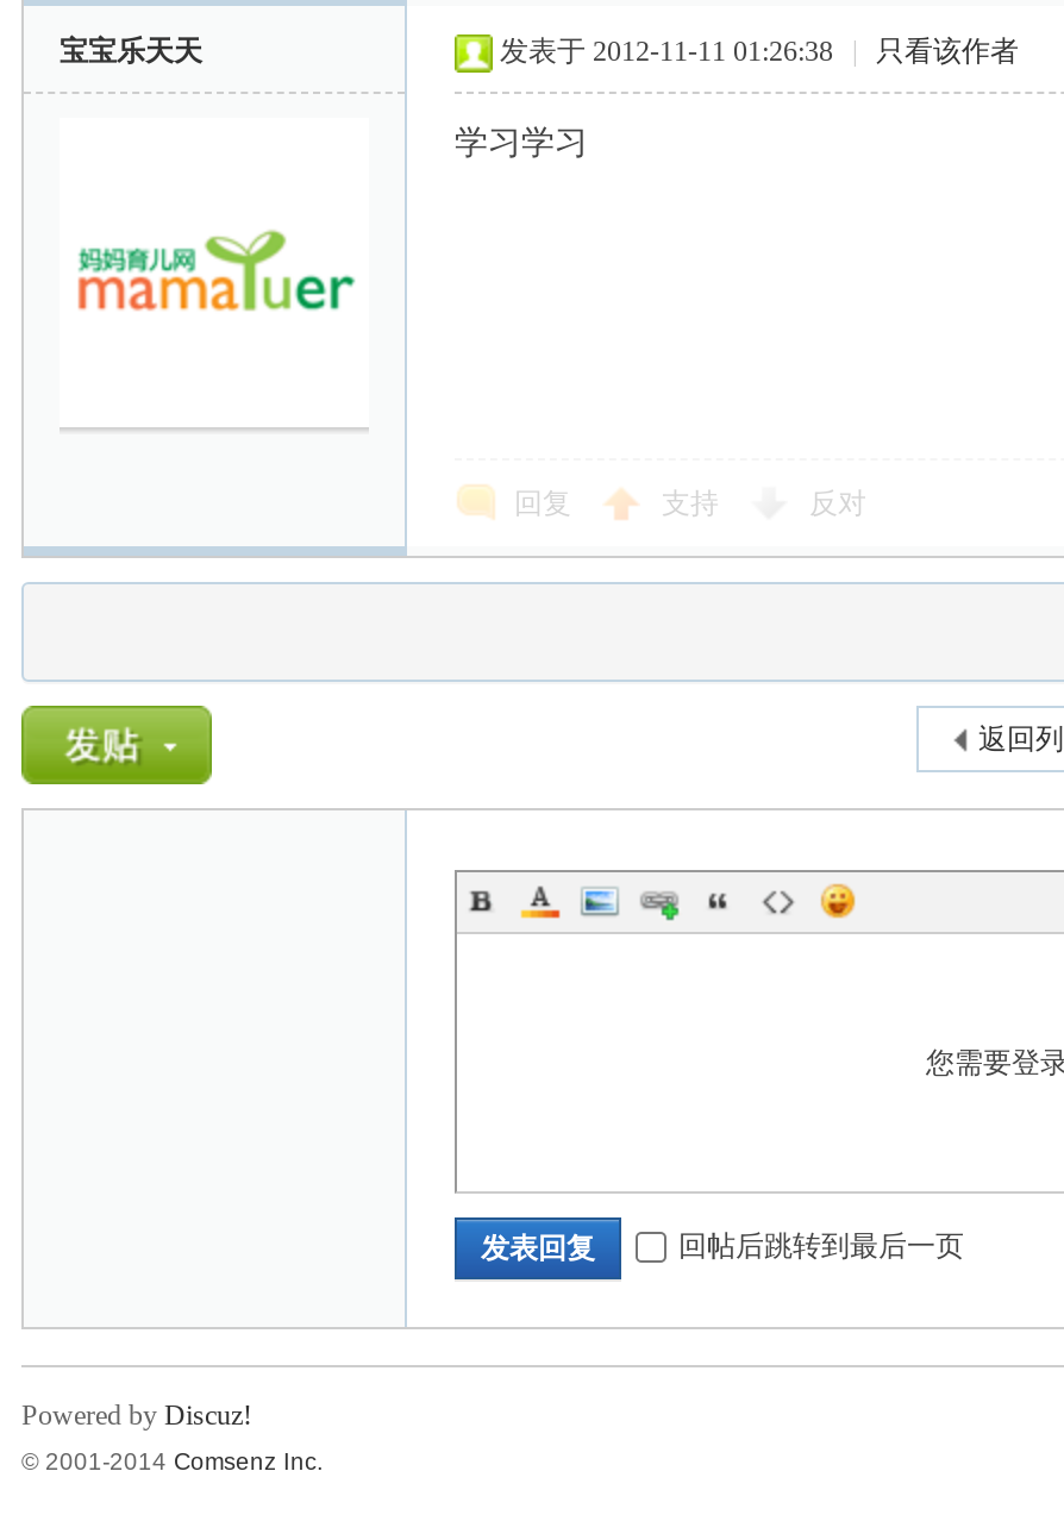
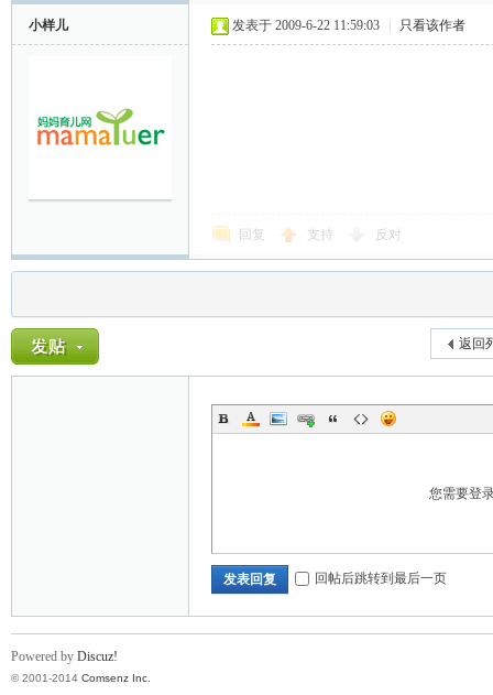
- 宝宝乐天天
- 发表于 2012-11-11 01:26:38
+ 小样儿
+ 发表于 2009-6-22 11:59:03

- 学习学习
